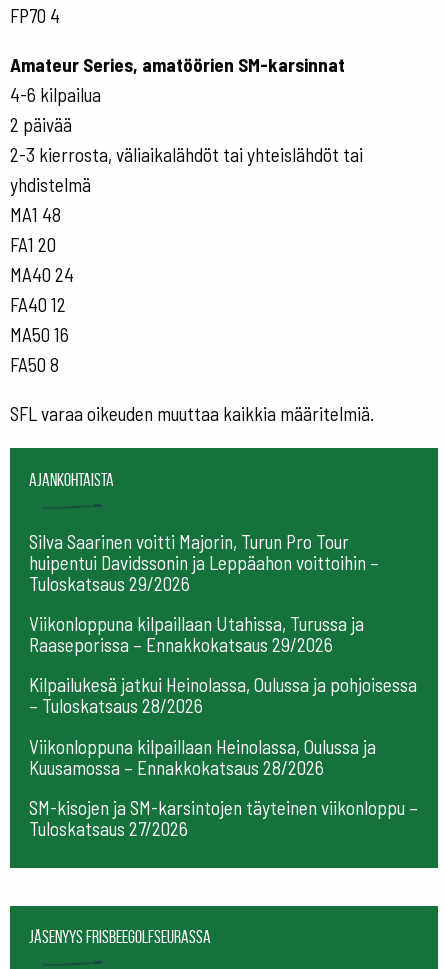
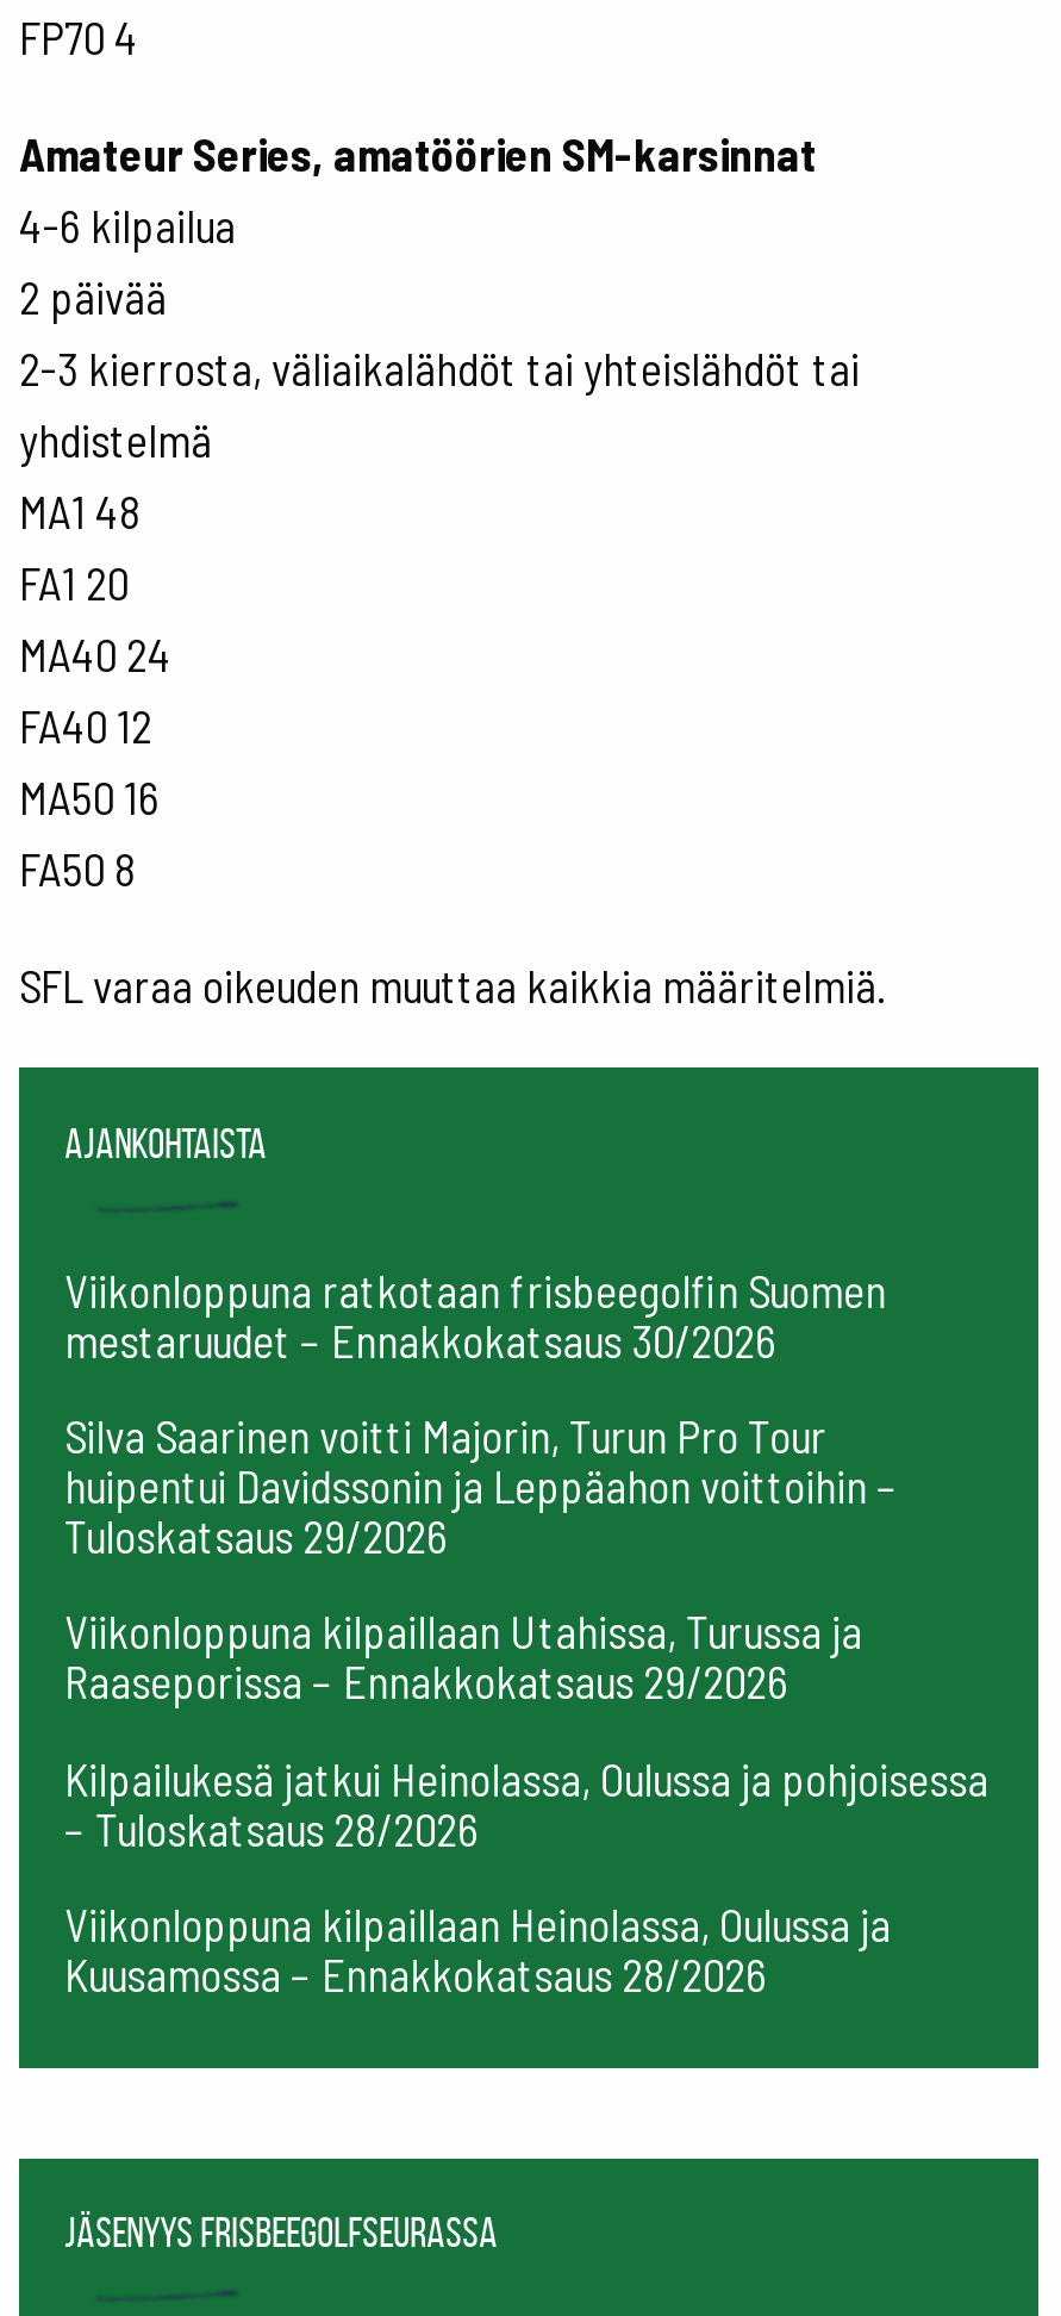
+ Viikonloppuna ratkotaan frisbeegolfin Suomen
+ mestaruudet – Ennakkokatsaus 30/2026

moved down: Silva Saarinen voitti Majorin, Turun Pro Tour | huipentui Davidssonin ja Leppäahon voittoihin – | Tuloskatsaus 29/2026 | ... | Viikonloppuna kilpaillaan Heinolassa, Oulussa ja | Kuusamossa – Ennakkokatsaus 28/2026

- SM-kisojen ja SM-karsintojen täyteinen viikonloppu –
- Tuloskatsaus 27/2026
